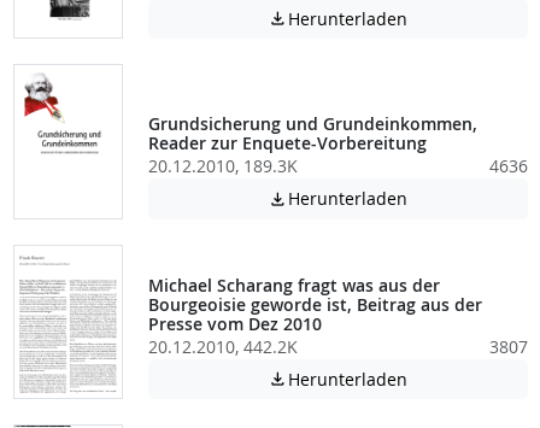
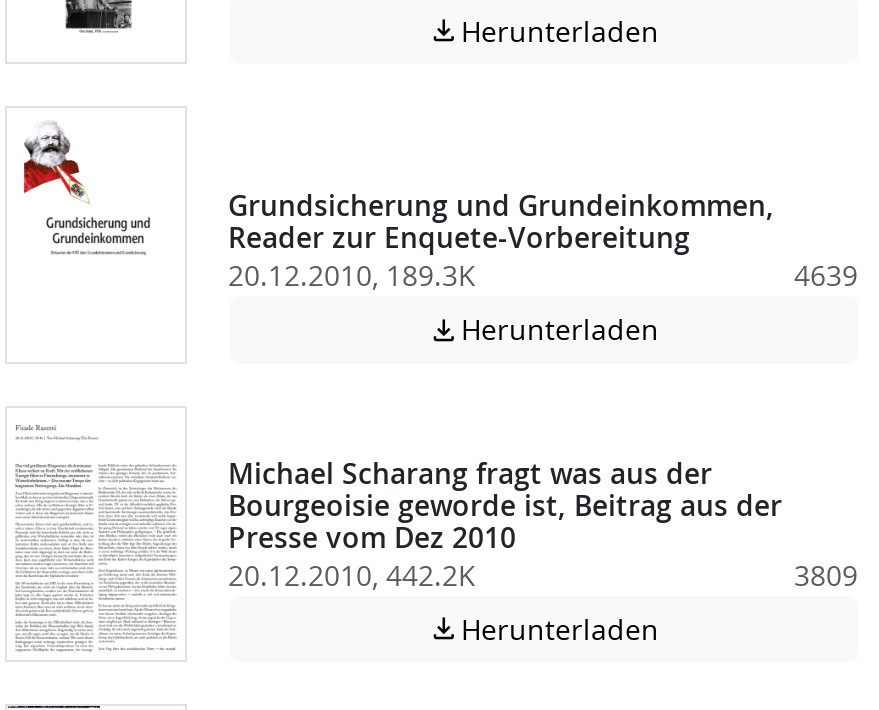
- 4636
+ 4639

- 3807
+ 3809
